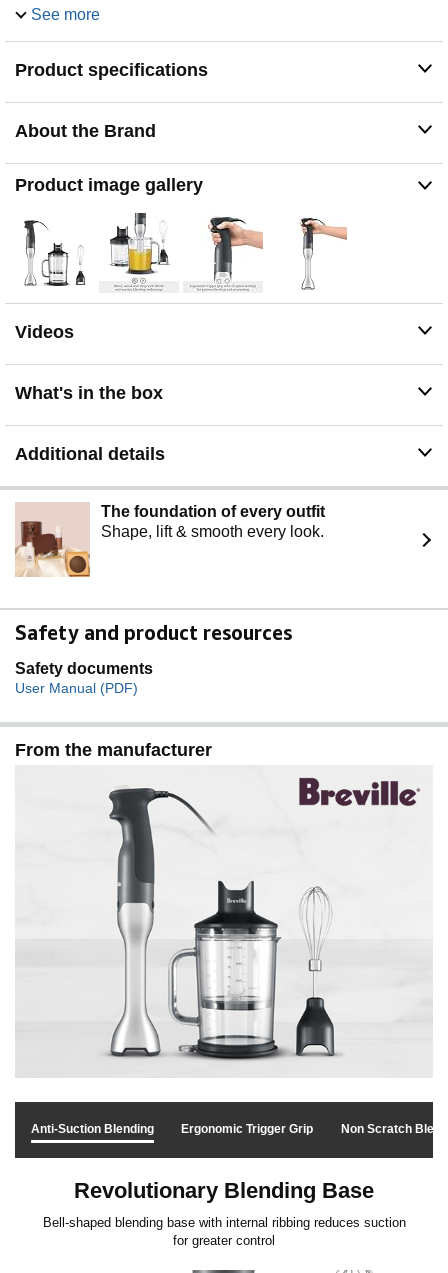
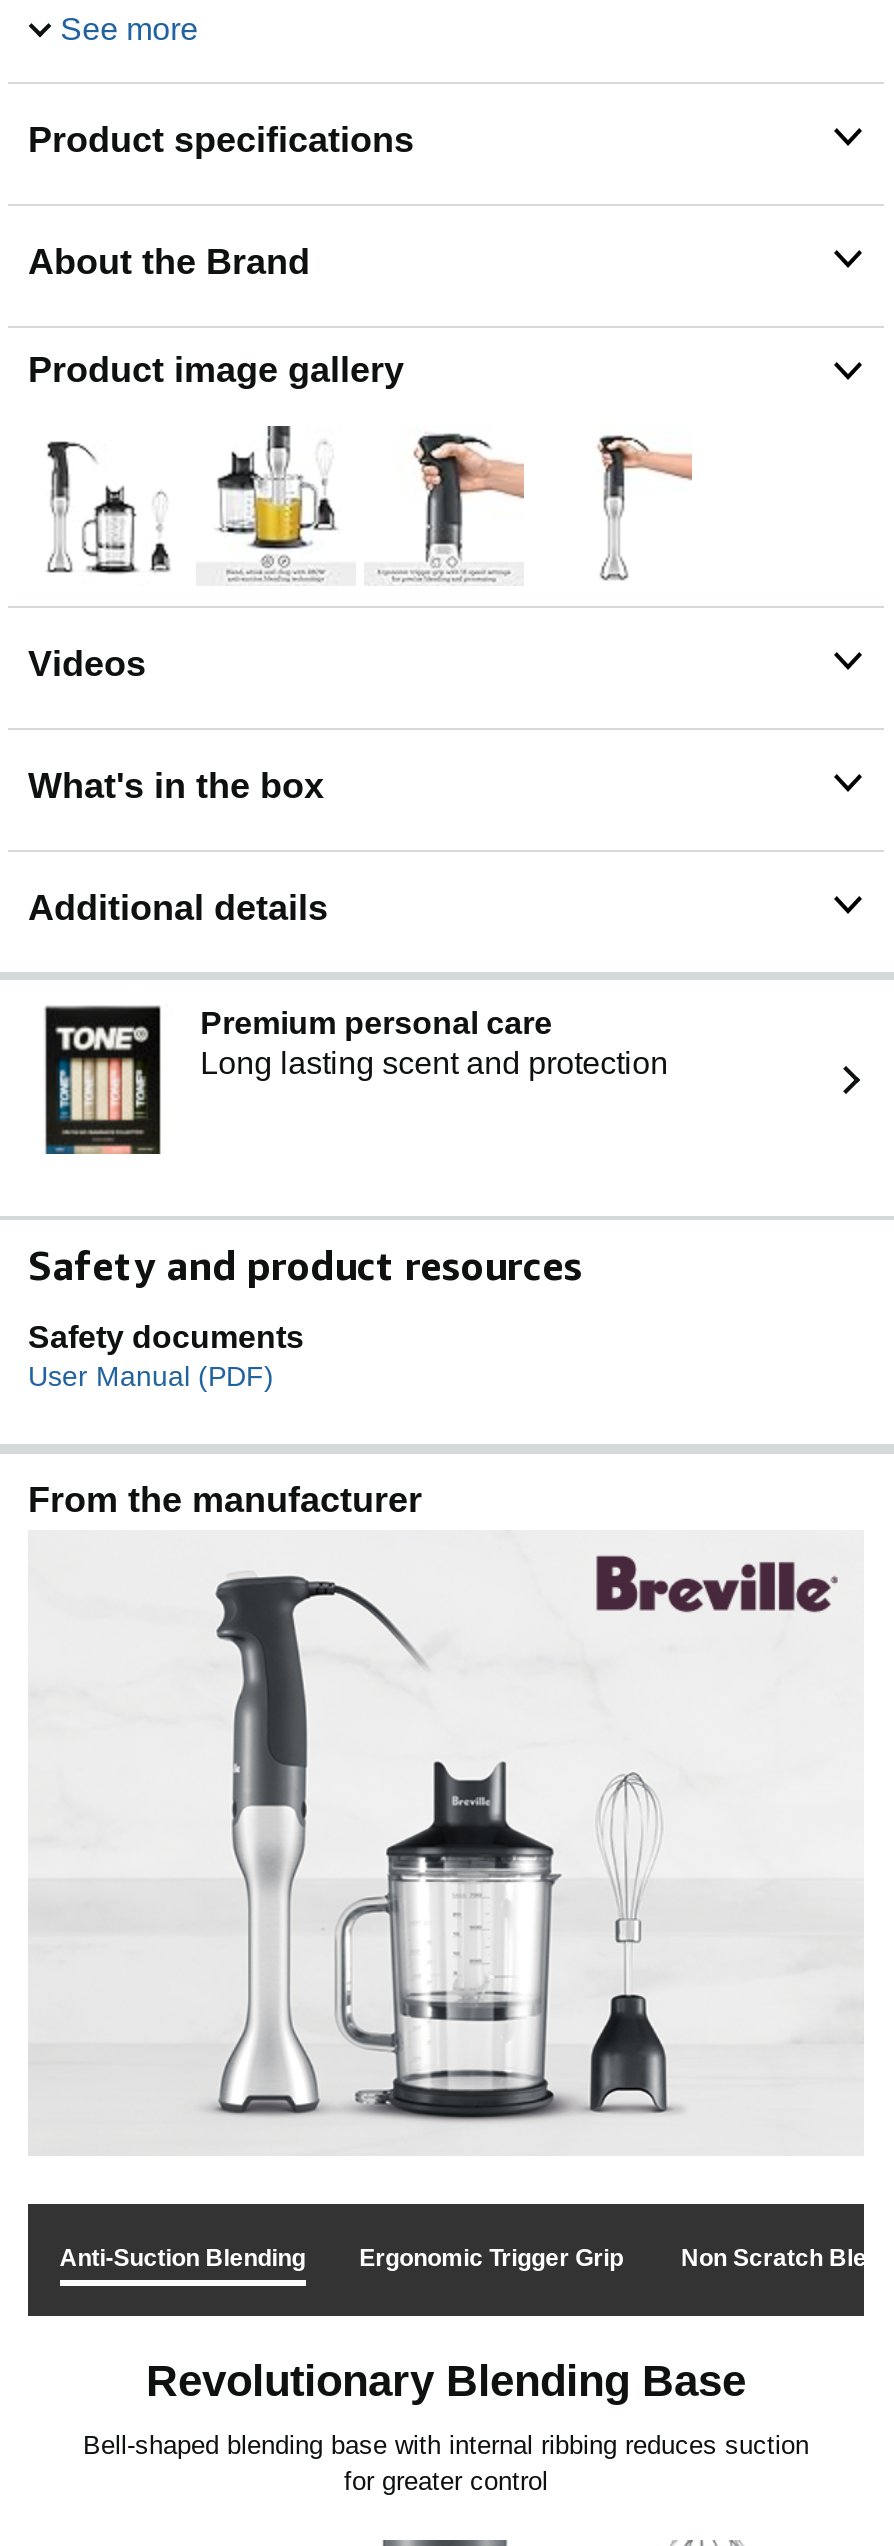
- [image]
- The foundation of every outfit
- Shape, lift & smooth every look.
+ [image]
+ Premium personal care
+ Long lasting scent and protection
